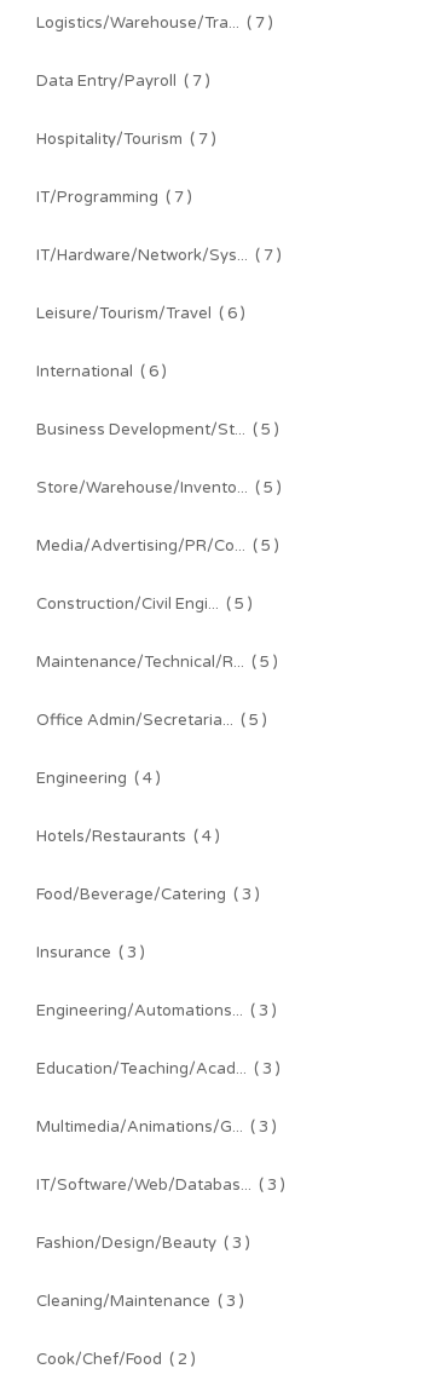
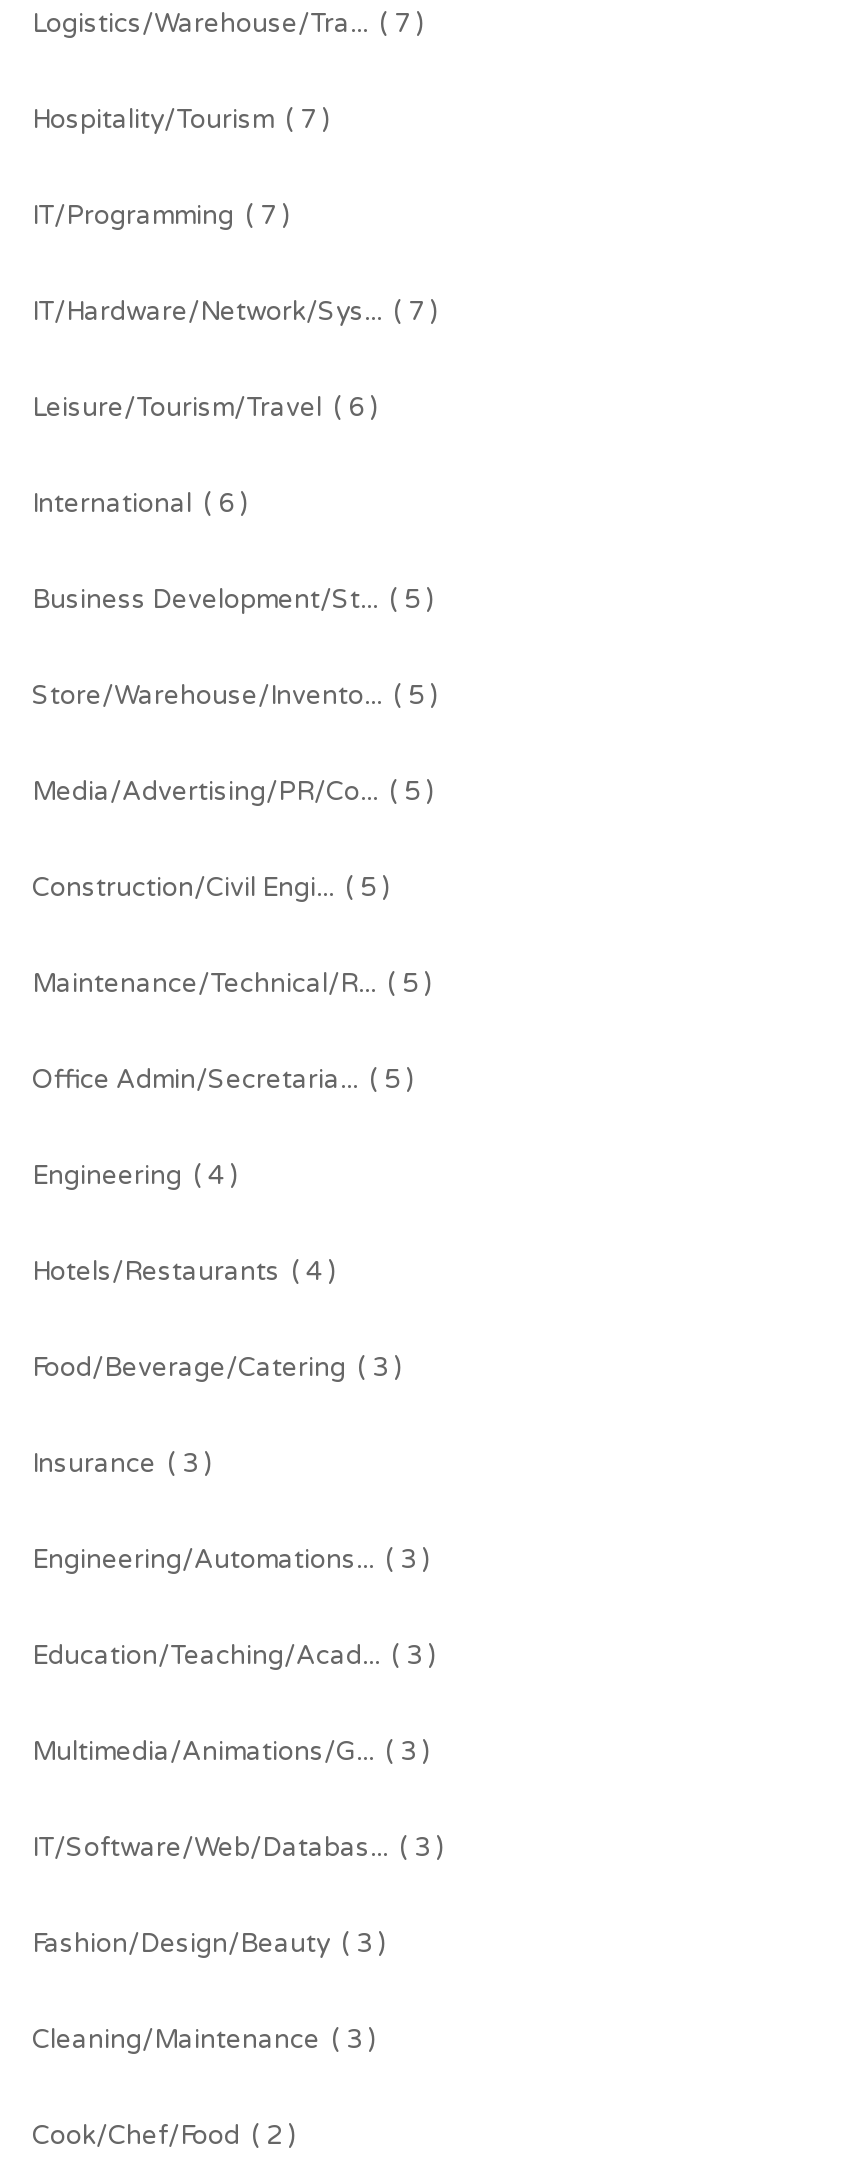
- Data Entry/Payroll ( 7 )
